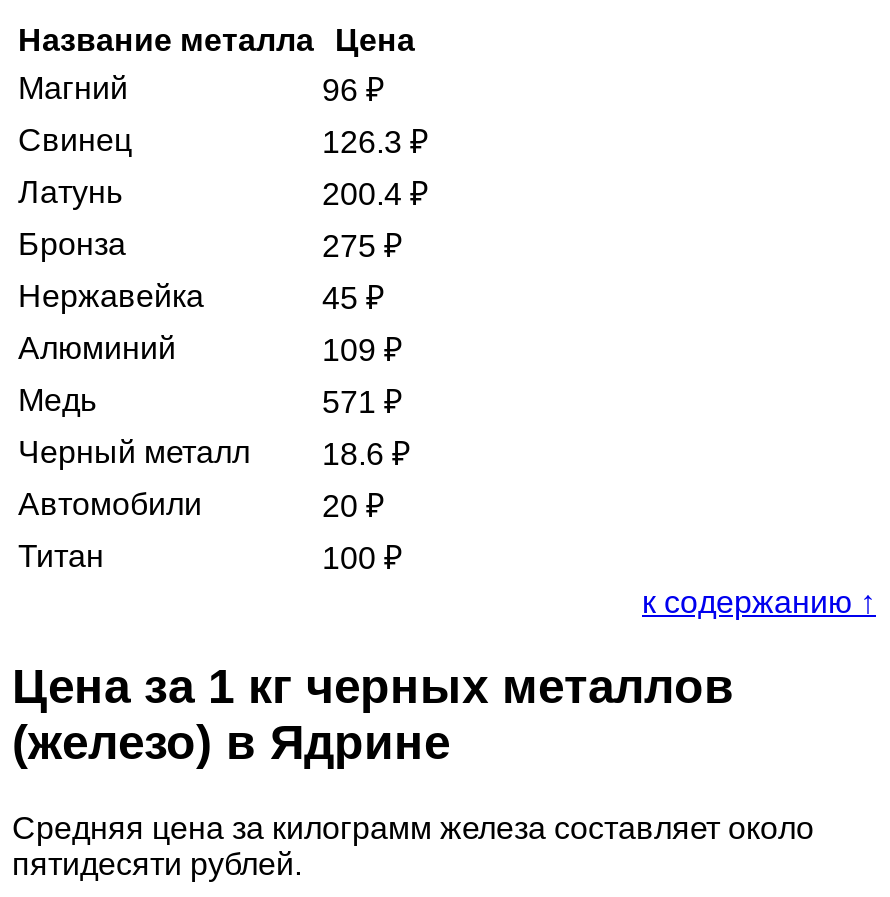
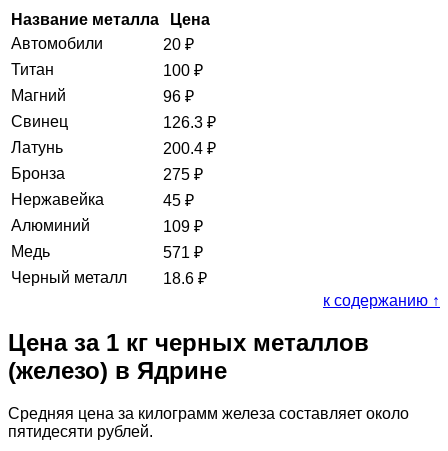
moved down: Магний | 96 ₽ | Свинец | ... | Черный металл | 18.6 ₽

moved up: Автомобили | 20 ₽ | Титан | 100 ₽
